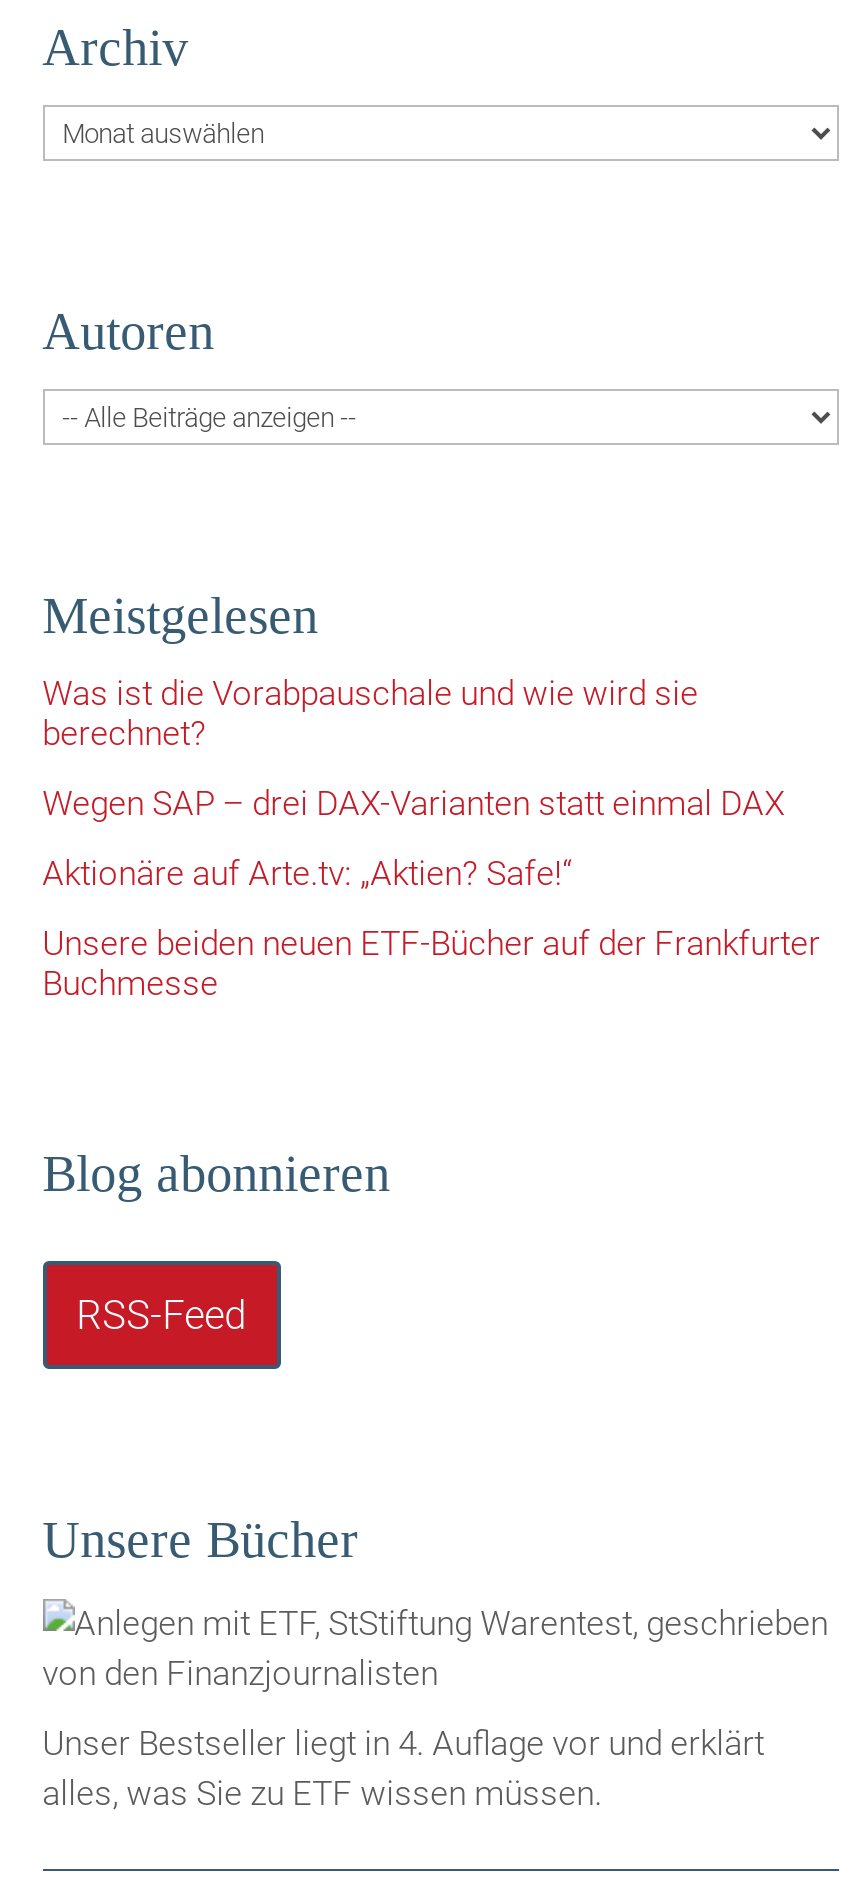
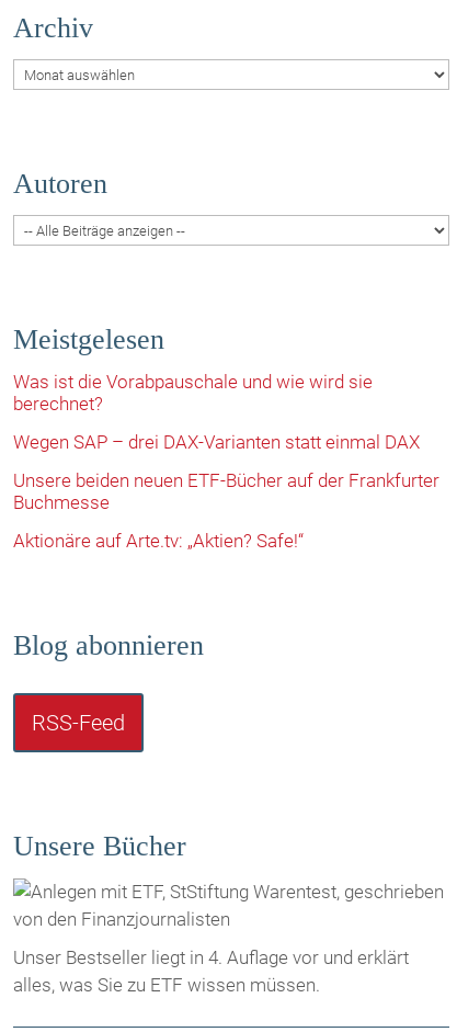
moved down: Aktionäre auf Arte.tv: „Aktien? Safe!“

moved up: Unsere beiden neuen ETF-Bücher auf der Frankfurter | Buchmesse
